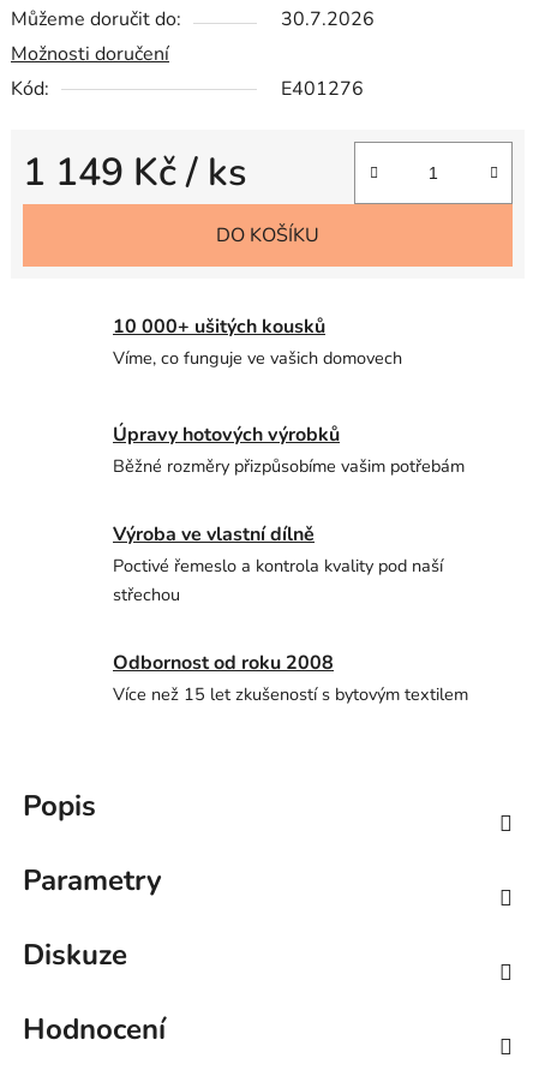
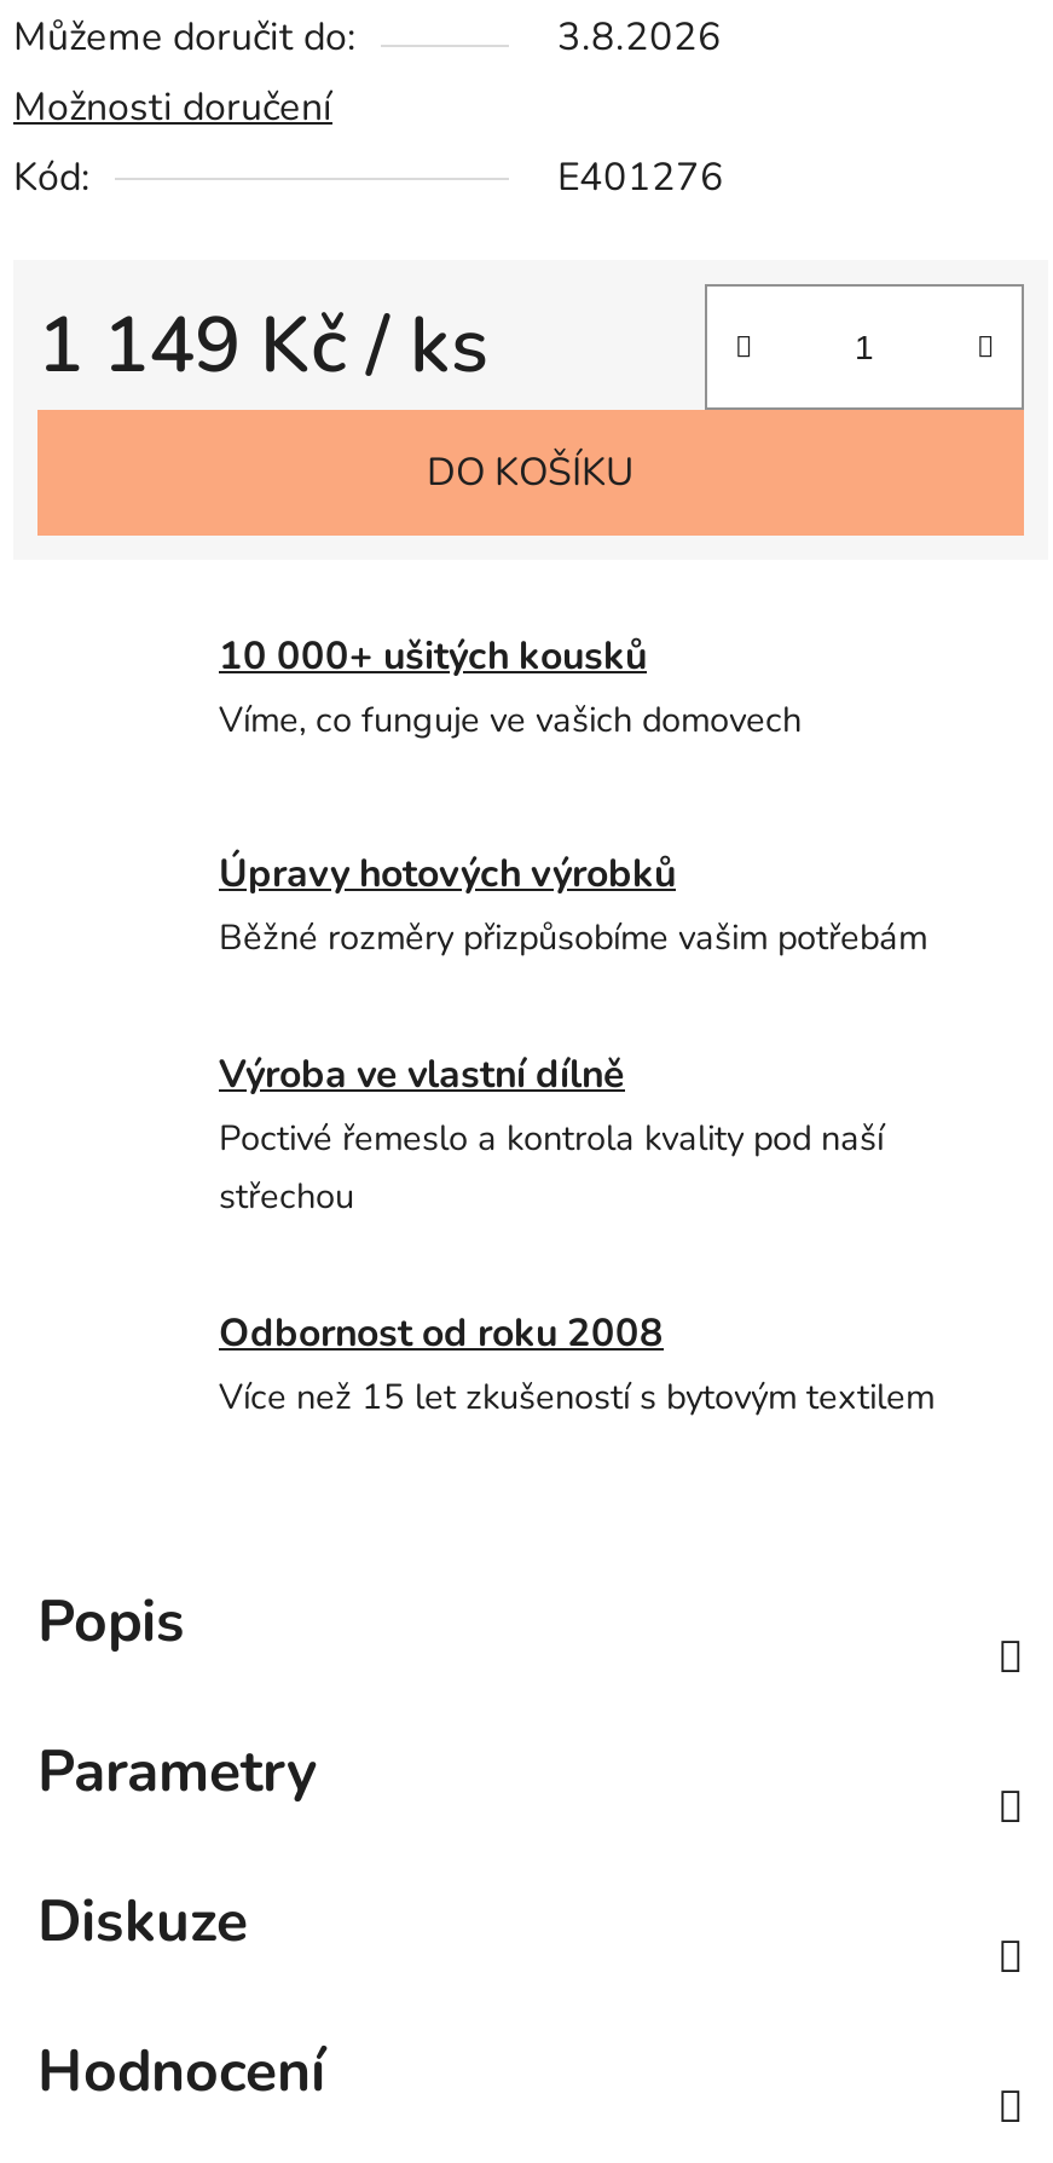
- 30.7.2026
+ 3.8.2026
